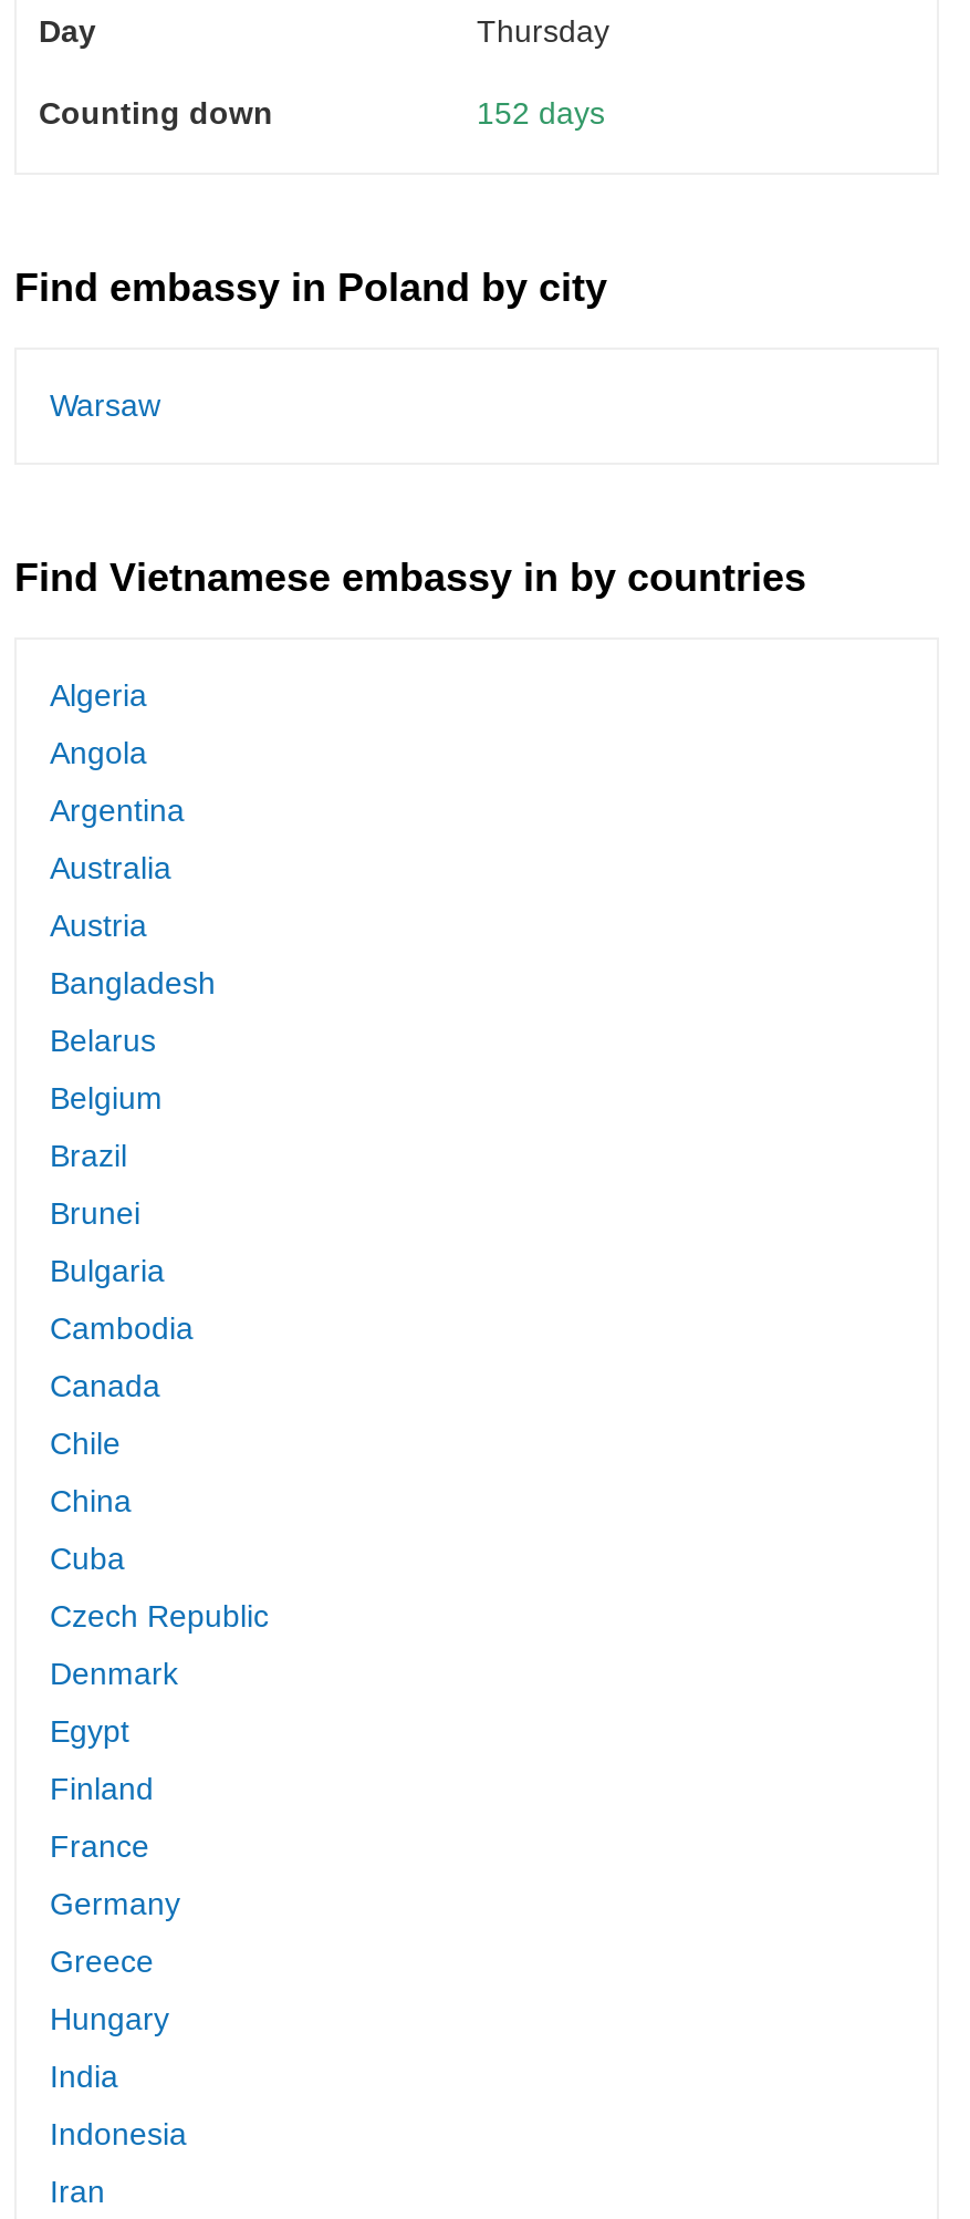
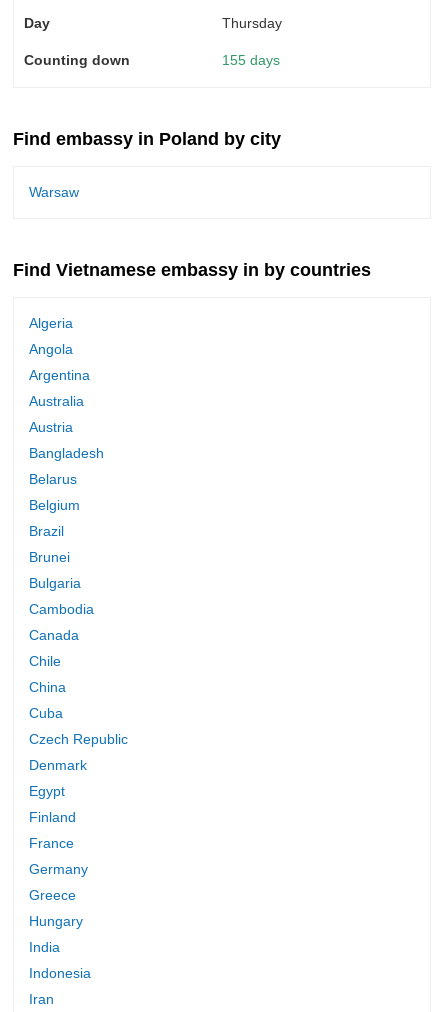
- 152 days
+ 155 days
